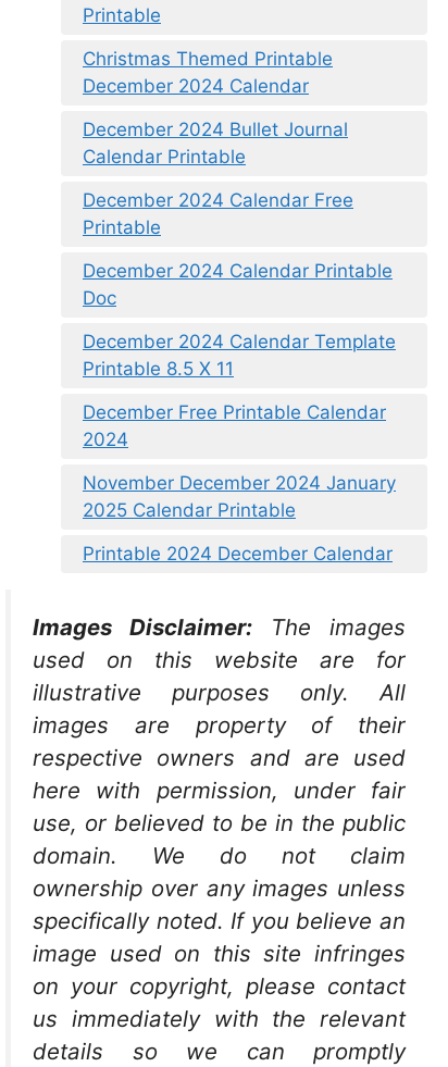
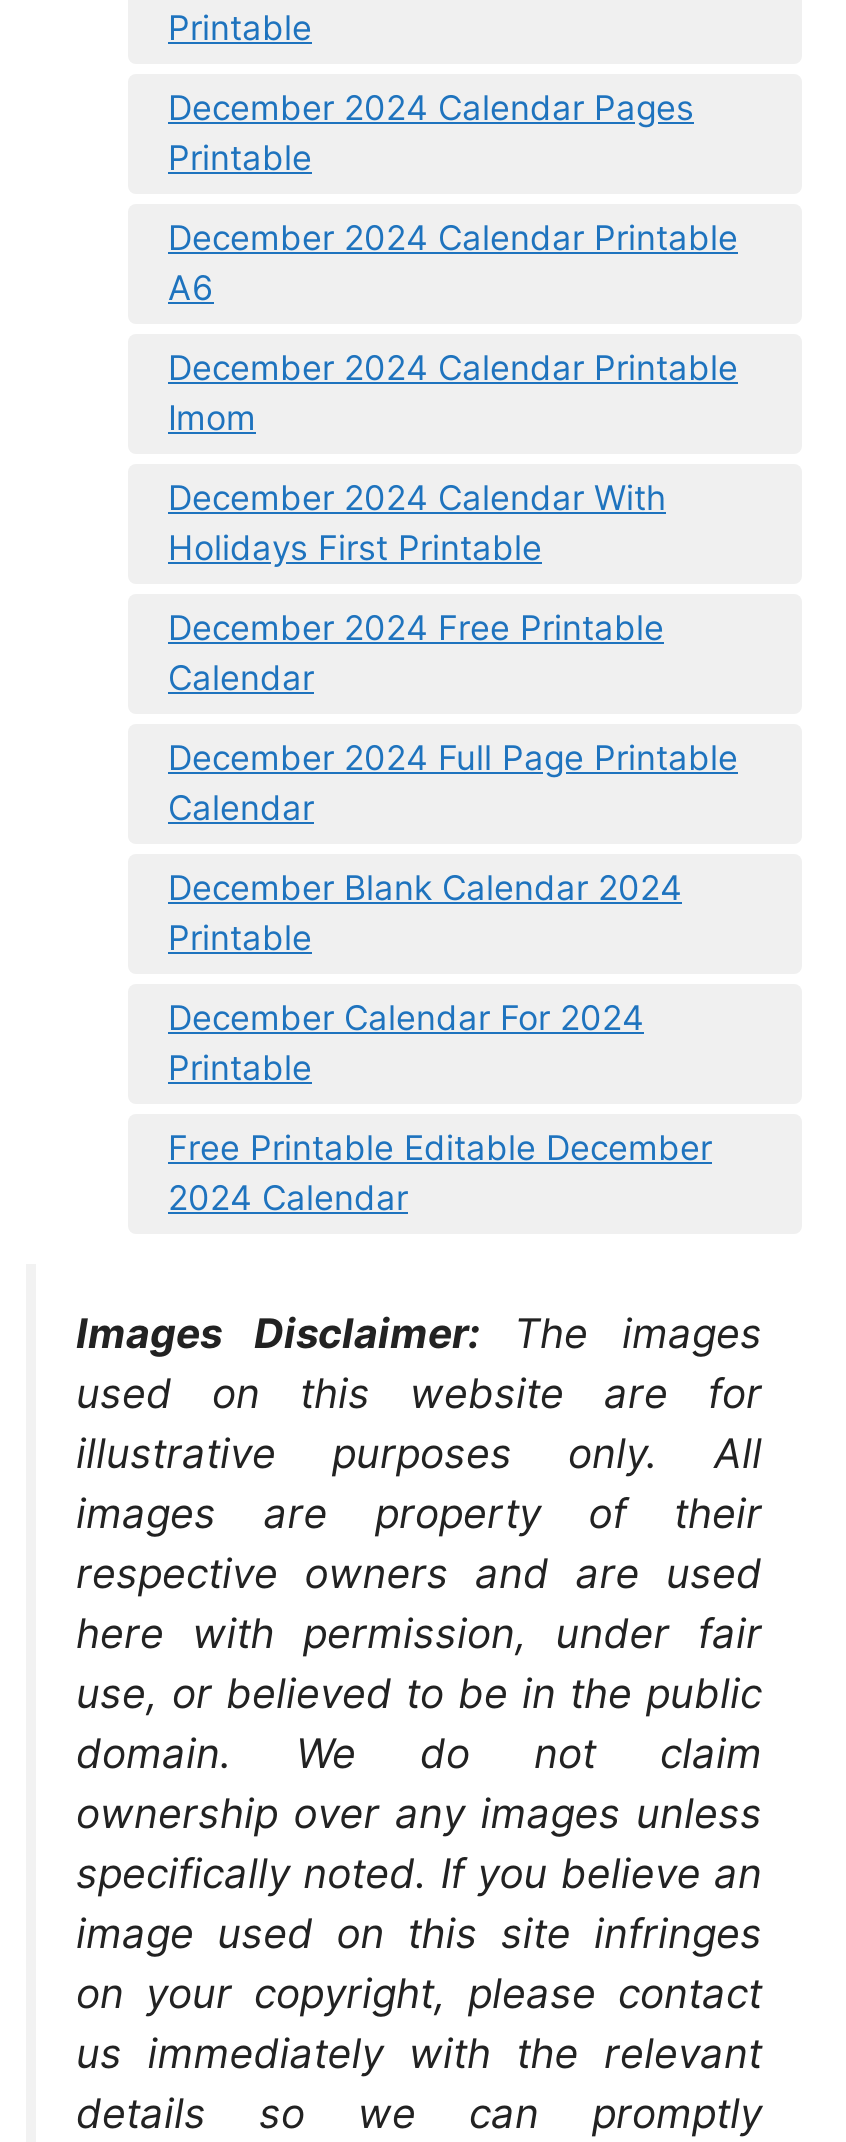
- Christmas Themed Printable
- December 2024 Calendar
- December 2024 Bullet Journal
- Calendar Printable
- December 2024 Calendar Free
+ December 2024 Calendar Pages

moved up: Printable | December 2024 Calendar Printable

- Doc
- December 2024 Calendar Template
- Printable 8.5 X 11
- December Free Printable Calendar
- 2024
- November December 2024 January
- 2025 Calendar Printable
- Printable 2024 December Calendar
+ A6
+ December 2024 Calendar Printable
+ Imom
+ December 2024 Calendar With
+ Holidays First Printable
+ December 2024 Free Printable
+ Calendar
+ December 2024 Full Page Printable
+ Calendar
+ December Blank Calendar 2024
+ Printable
+ December Calendar For 2024
+ Printable
+ Free Printable Editable December
+ 2024 Calendar
